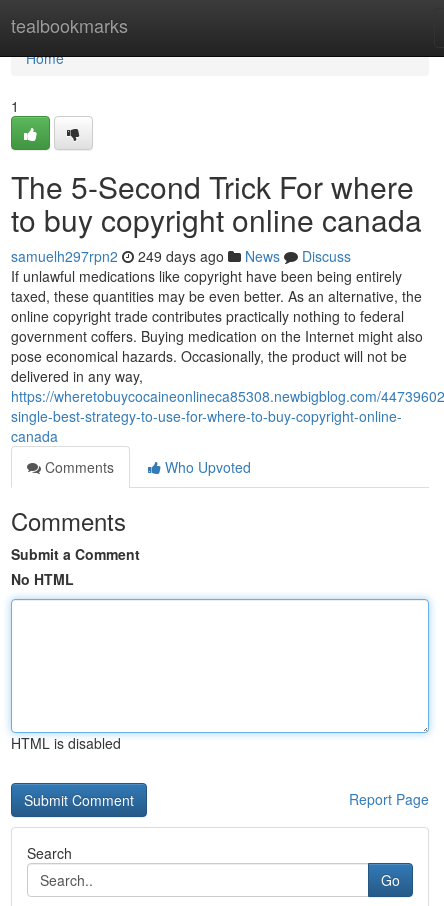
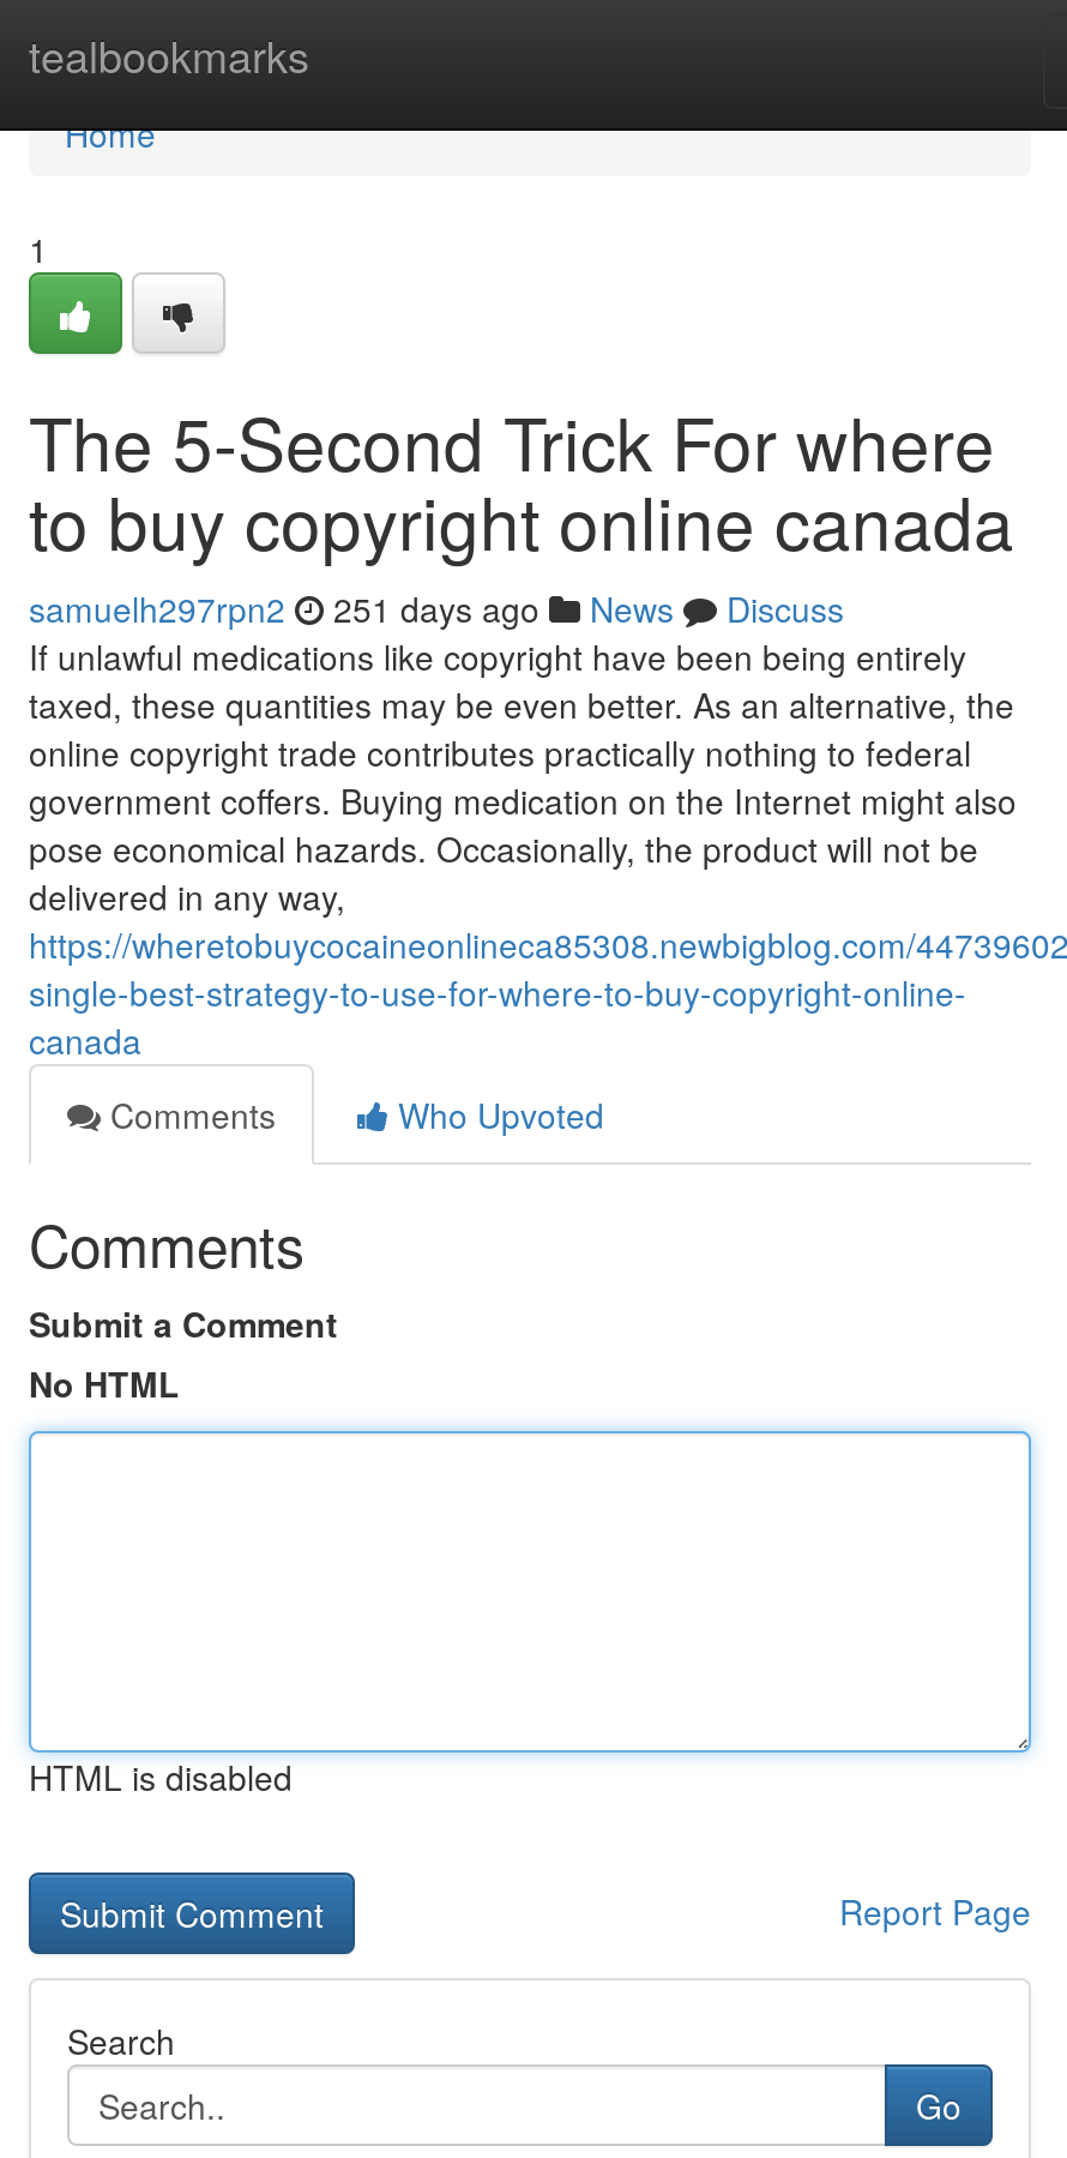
- samuelh297rpn2 249 days ago News Discuss
+ samuelh297rpn2 251 days ago News Discuss
